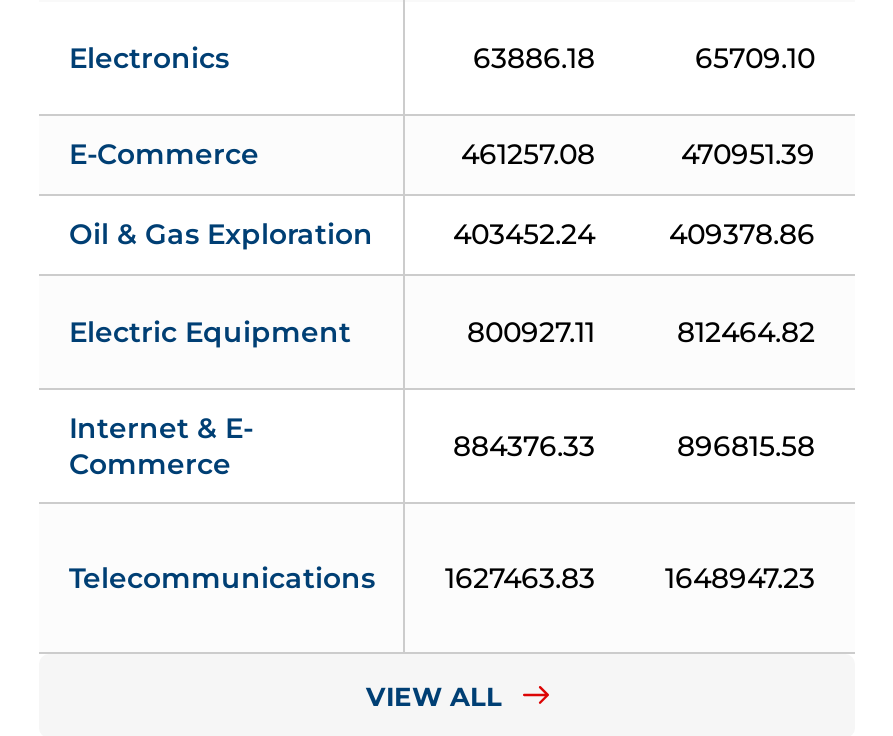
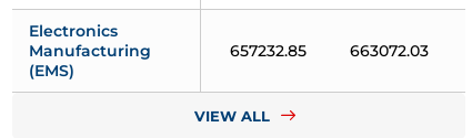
- 63886.18
- 65709.10
- E-Commerce
- 461257.08
- 470951.39
- Oil & Gas Exploration
- 403452.24
- 409378.86
- Electric Equipment
- 800927.11
- 812464.82
- Internet & E-
- Commerce
- 884376.33
- 896815.58
+ Manufacturing
+ (EMS)

- Telecommunications
- 1627463.83
- 1648947.23
+ 657232.85
+ 663072.03
